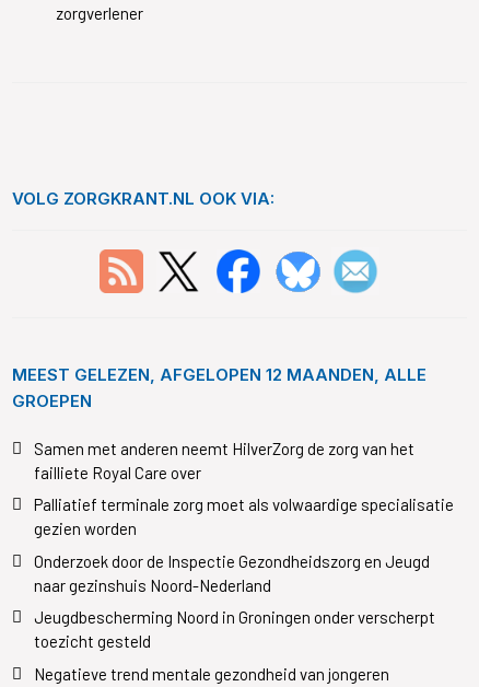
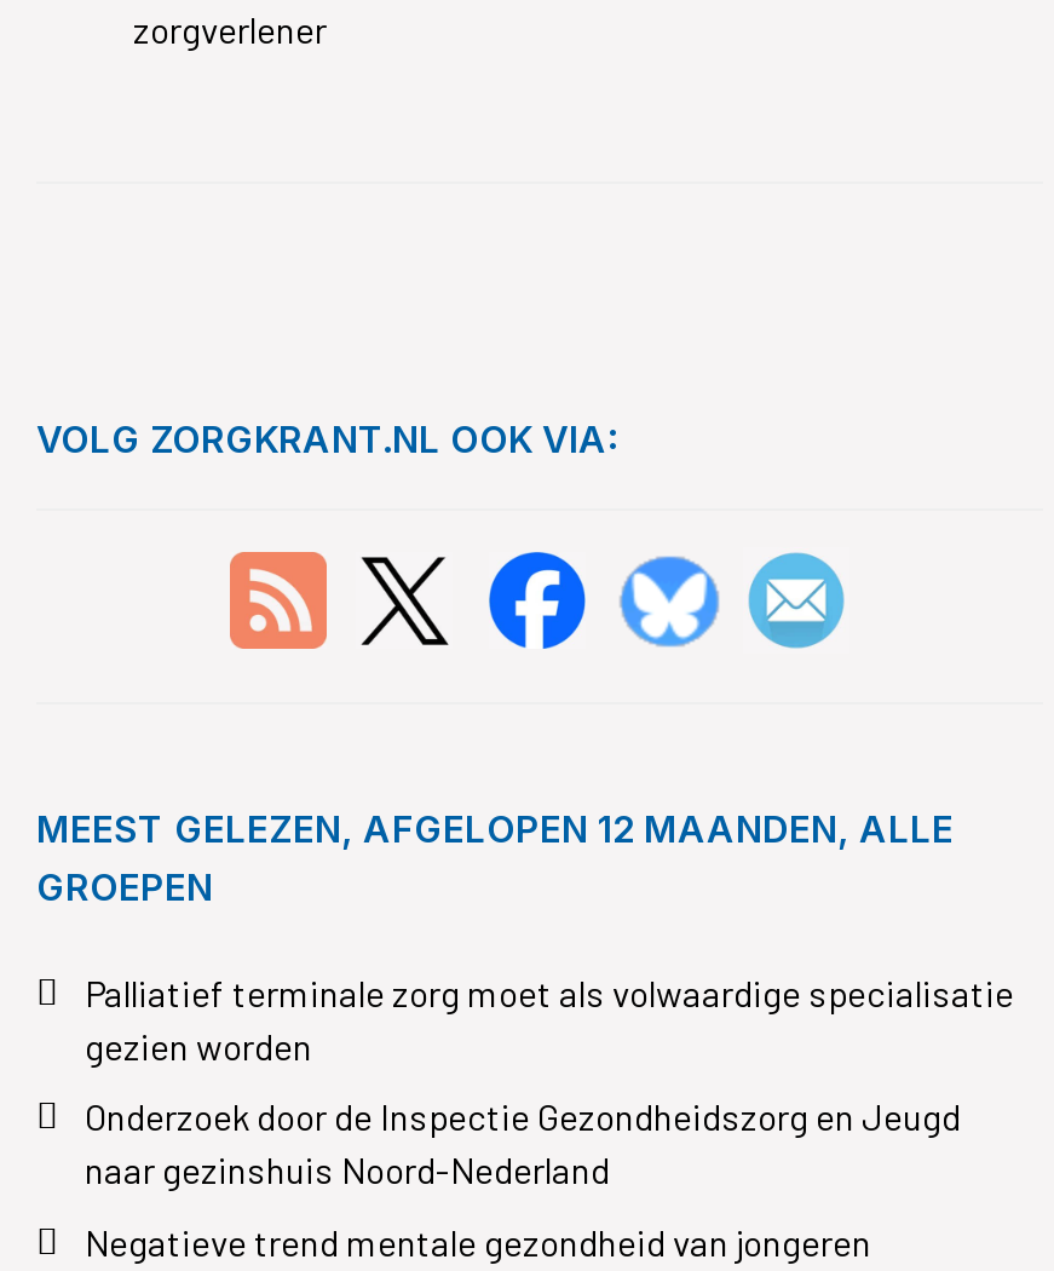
- Samen met anderen neemt HilverZorg de zorg van het
- failliete Royal Care over

- Jeugdbescherming Noord in Groningen onder verscherpt
- toezicht gesteld
